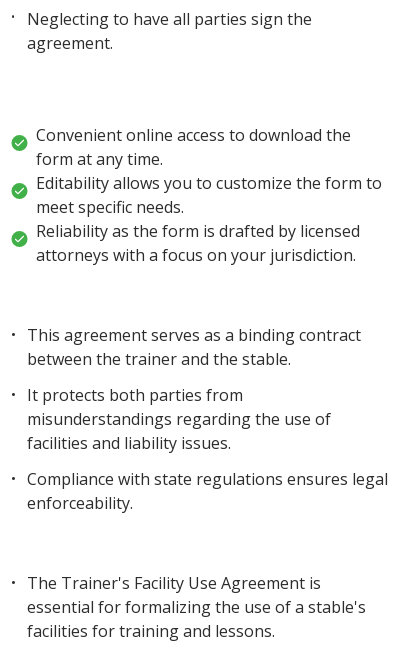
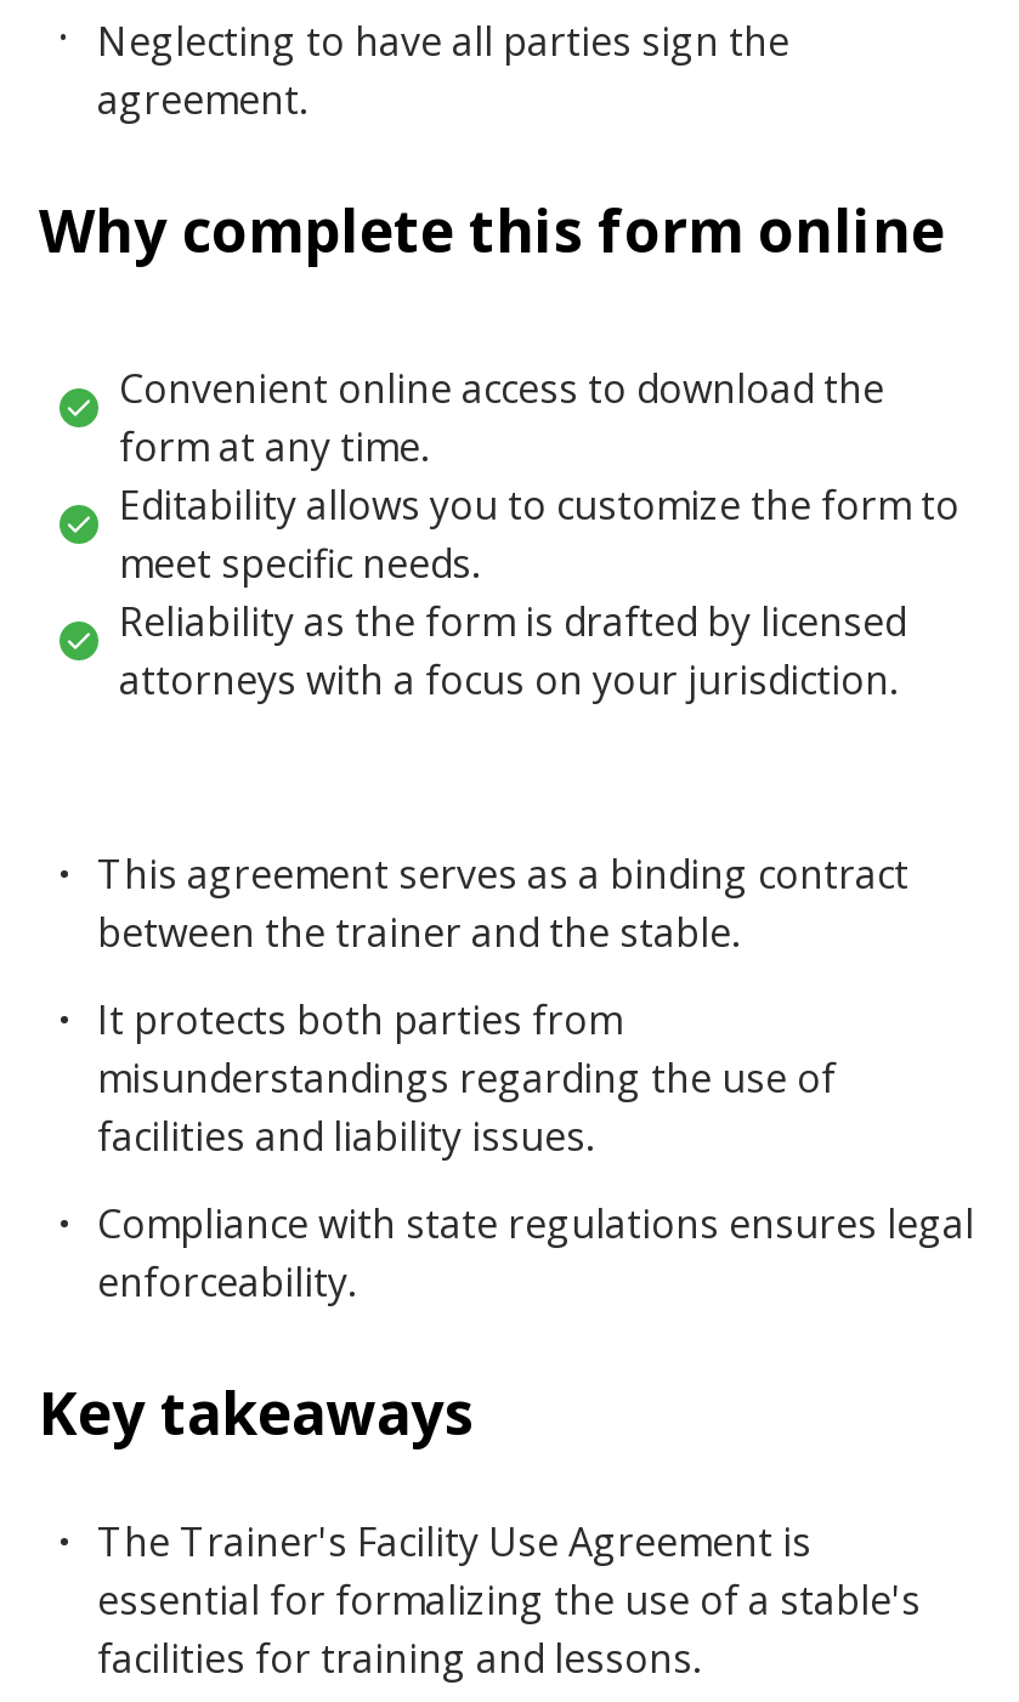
+ Why complete this form online

+ Key takeaways
